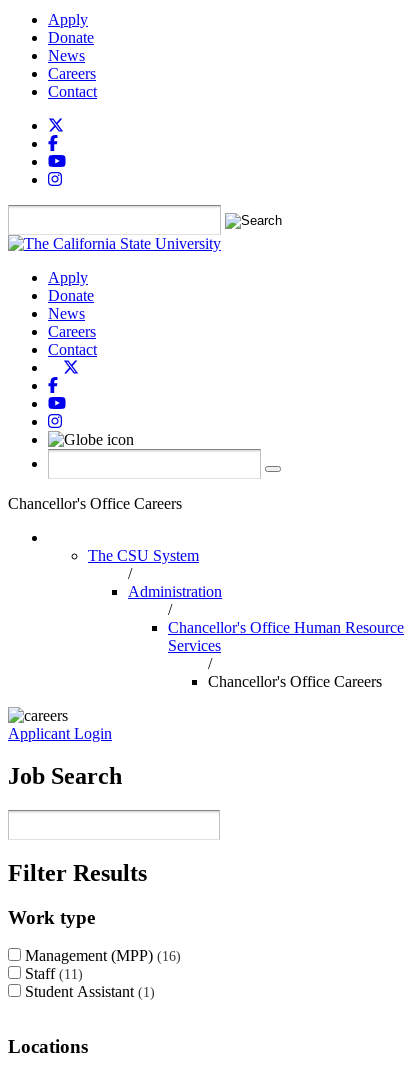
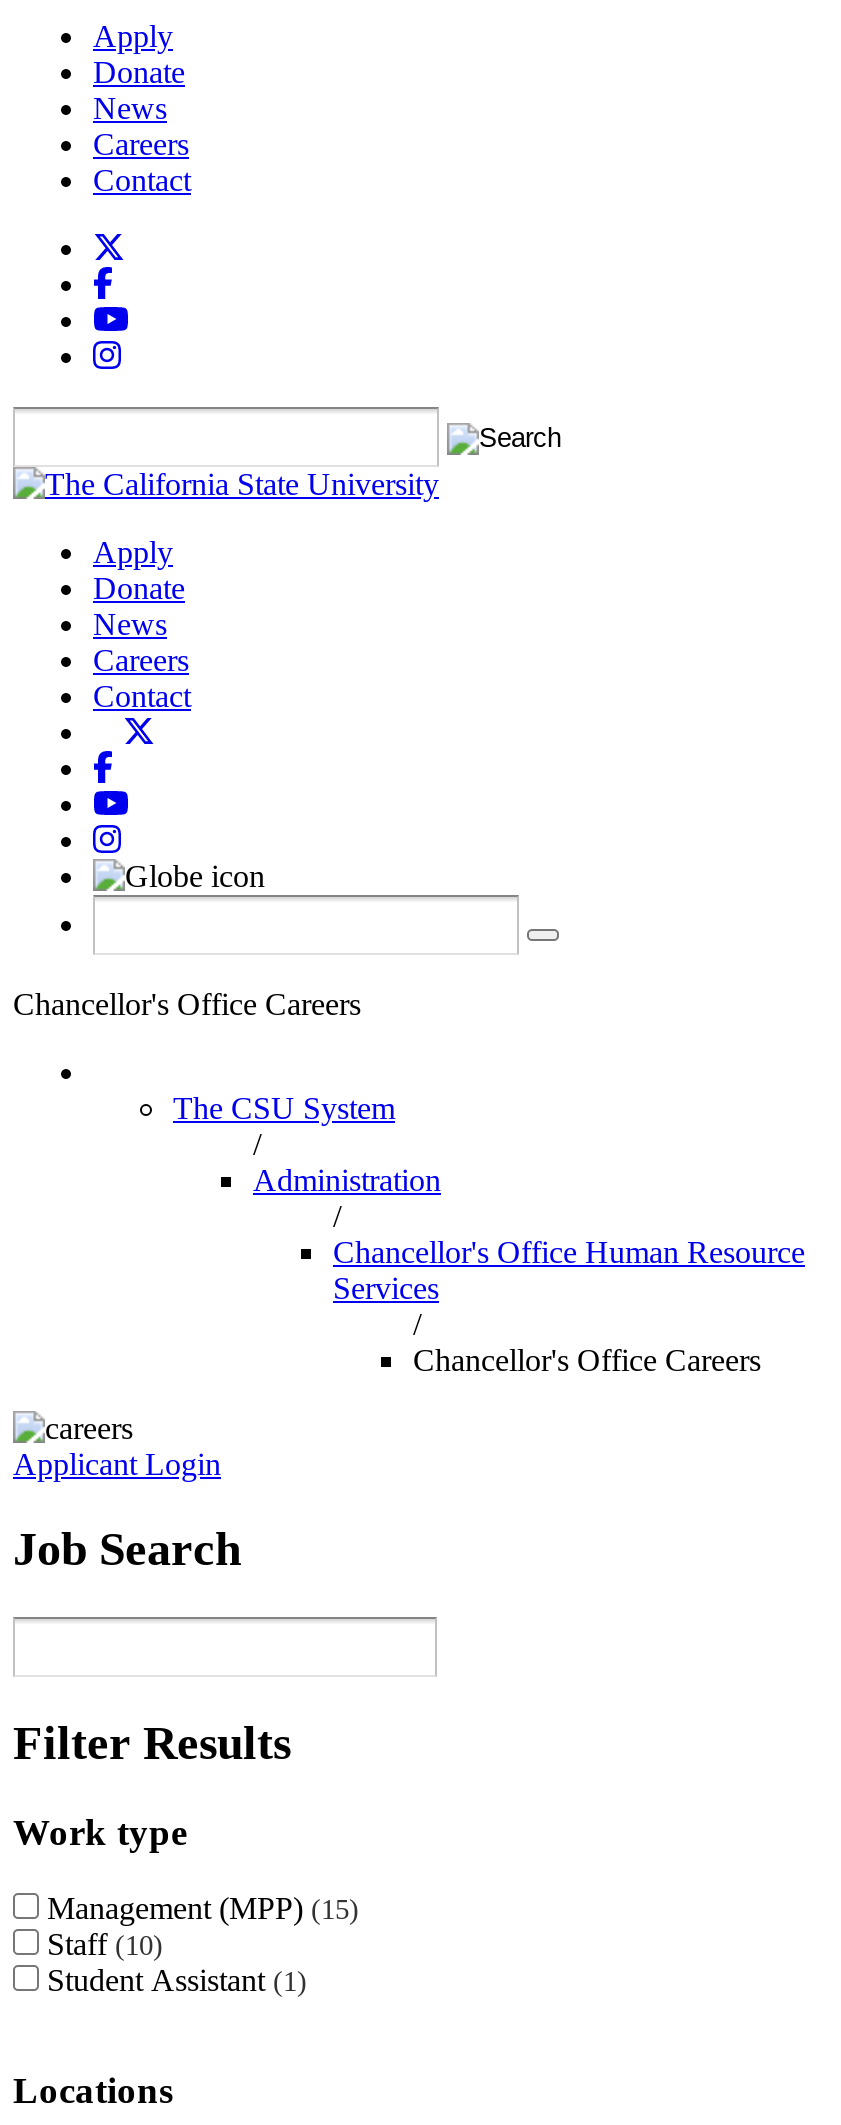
- Management (MPP) 16
+ Management (MPP) 15

- Staff 11
+ Staff 10
